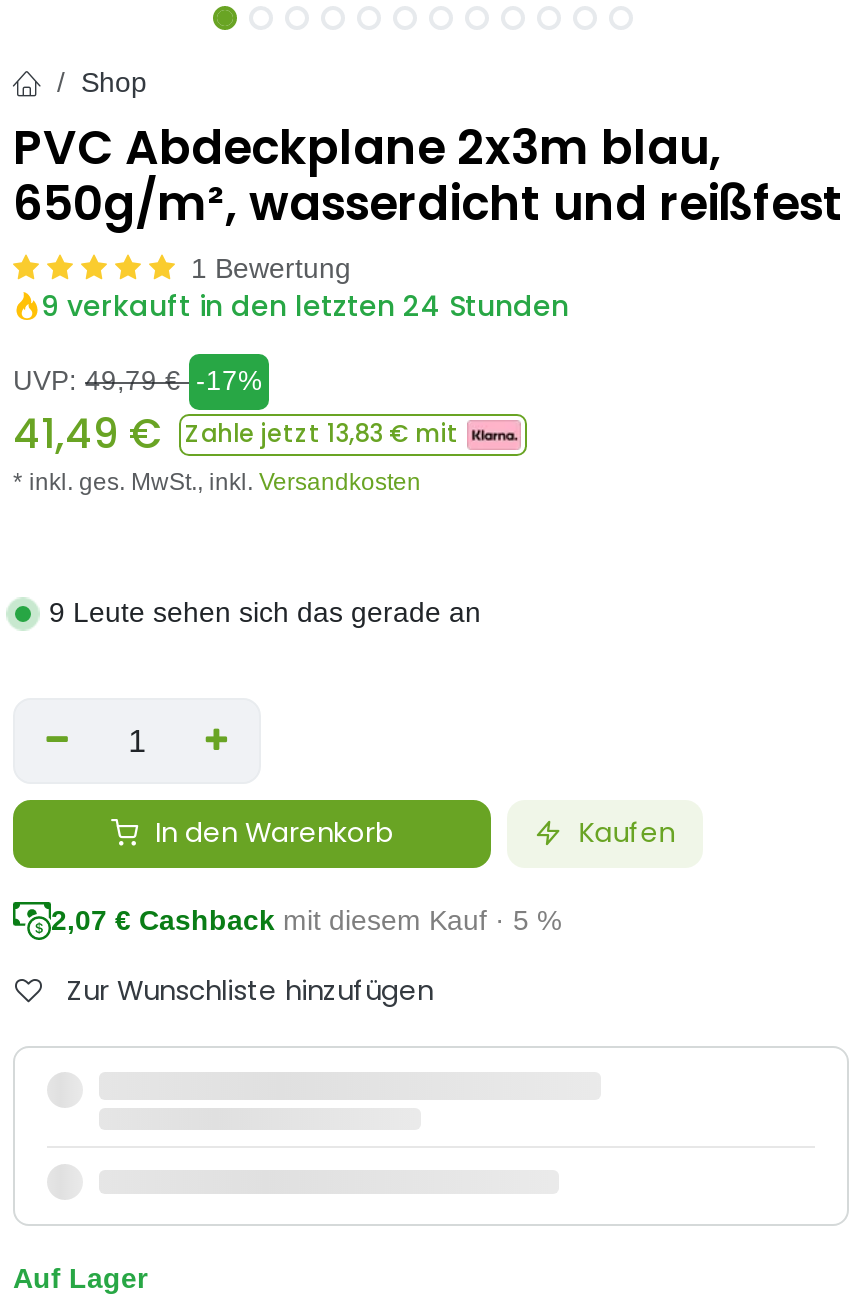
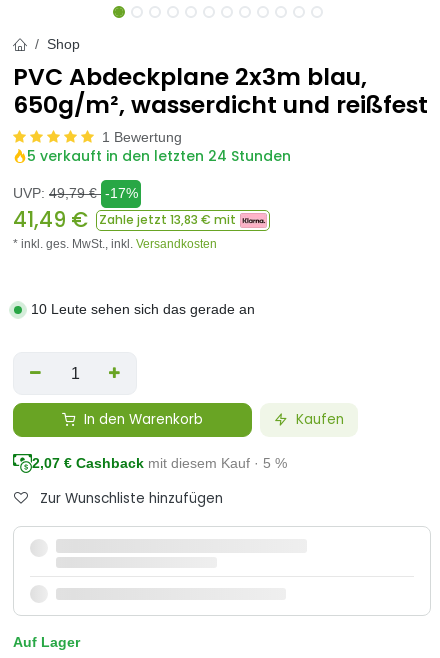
- 9 verkauft in den letzten 24 Stunden
+ 5 verkauft in den letzten 24 Stunden

- 9 Leute sehen sich das gerade an
+ 10 Leute sehen sich das gerade an
